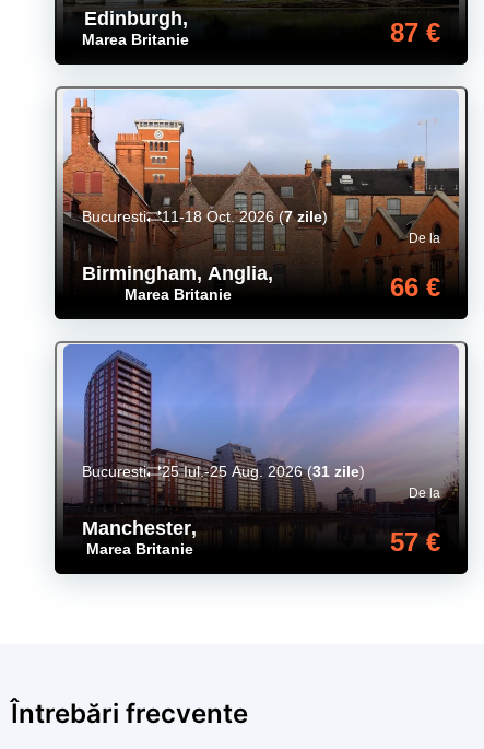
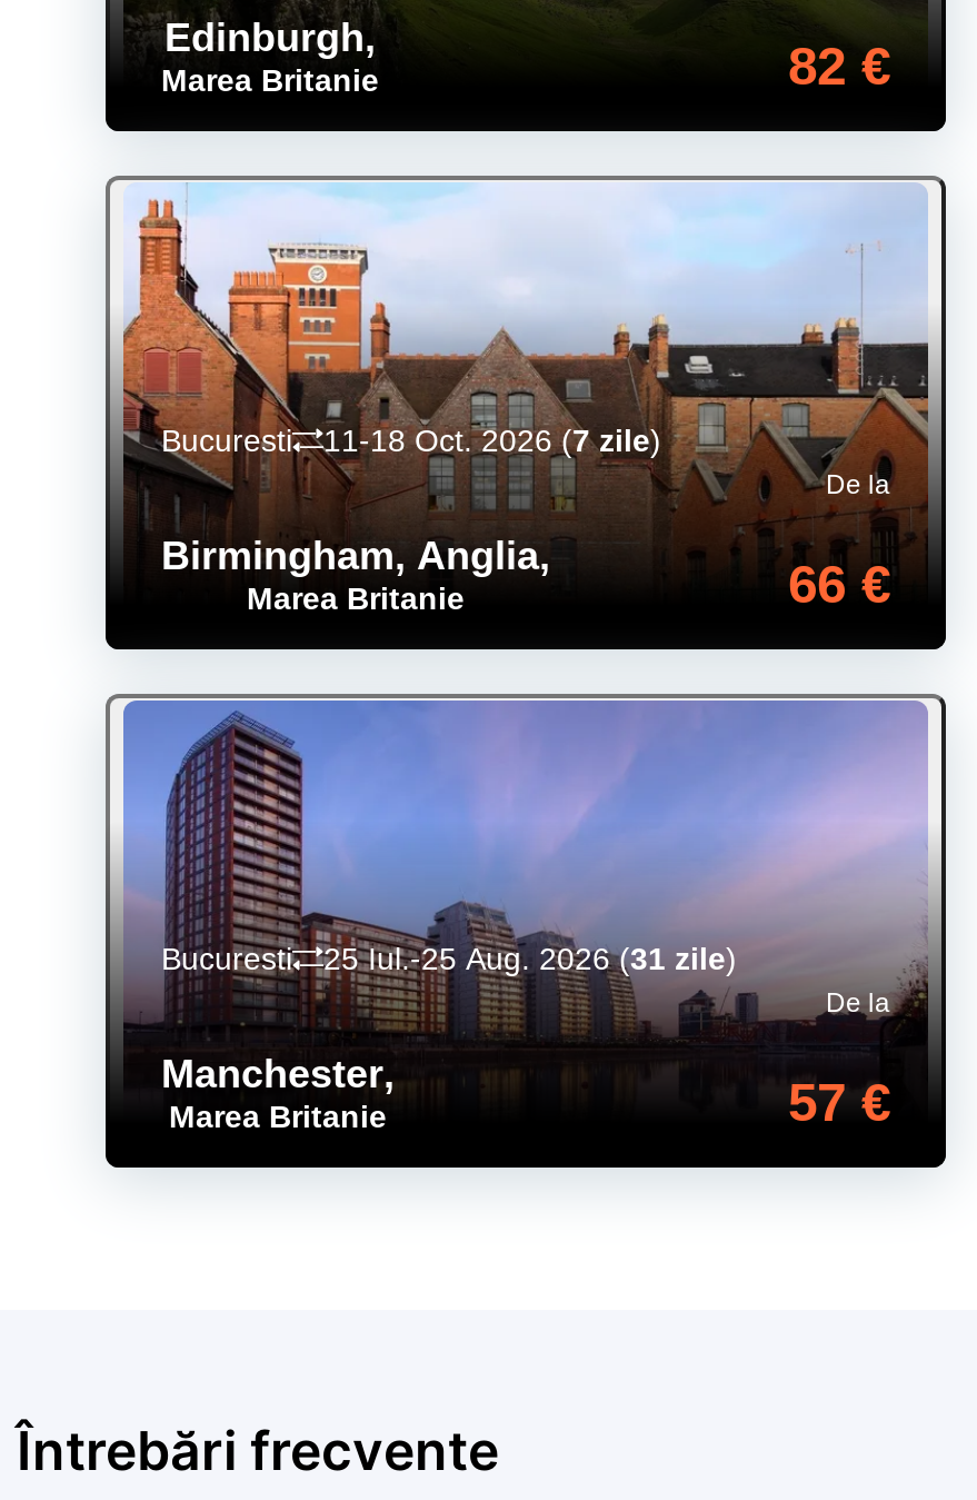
- 87 €
+ 82 €
